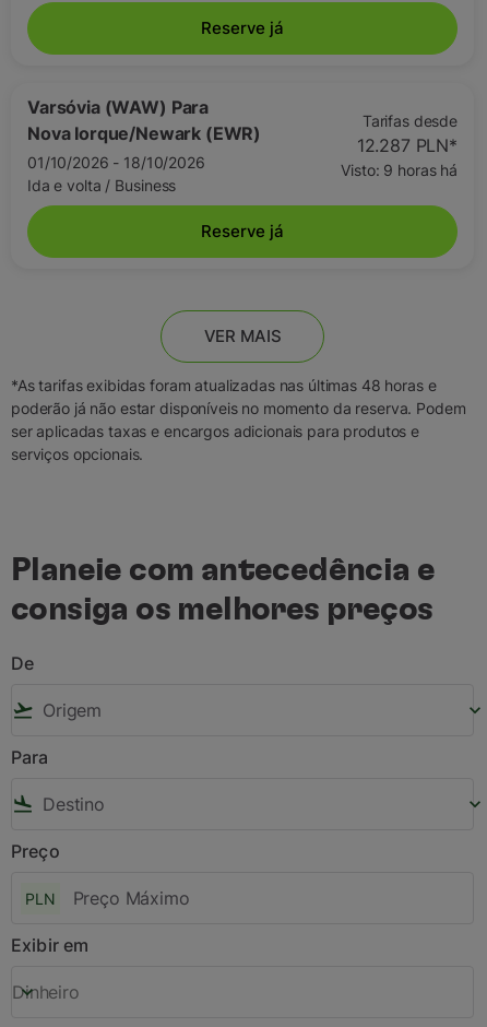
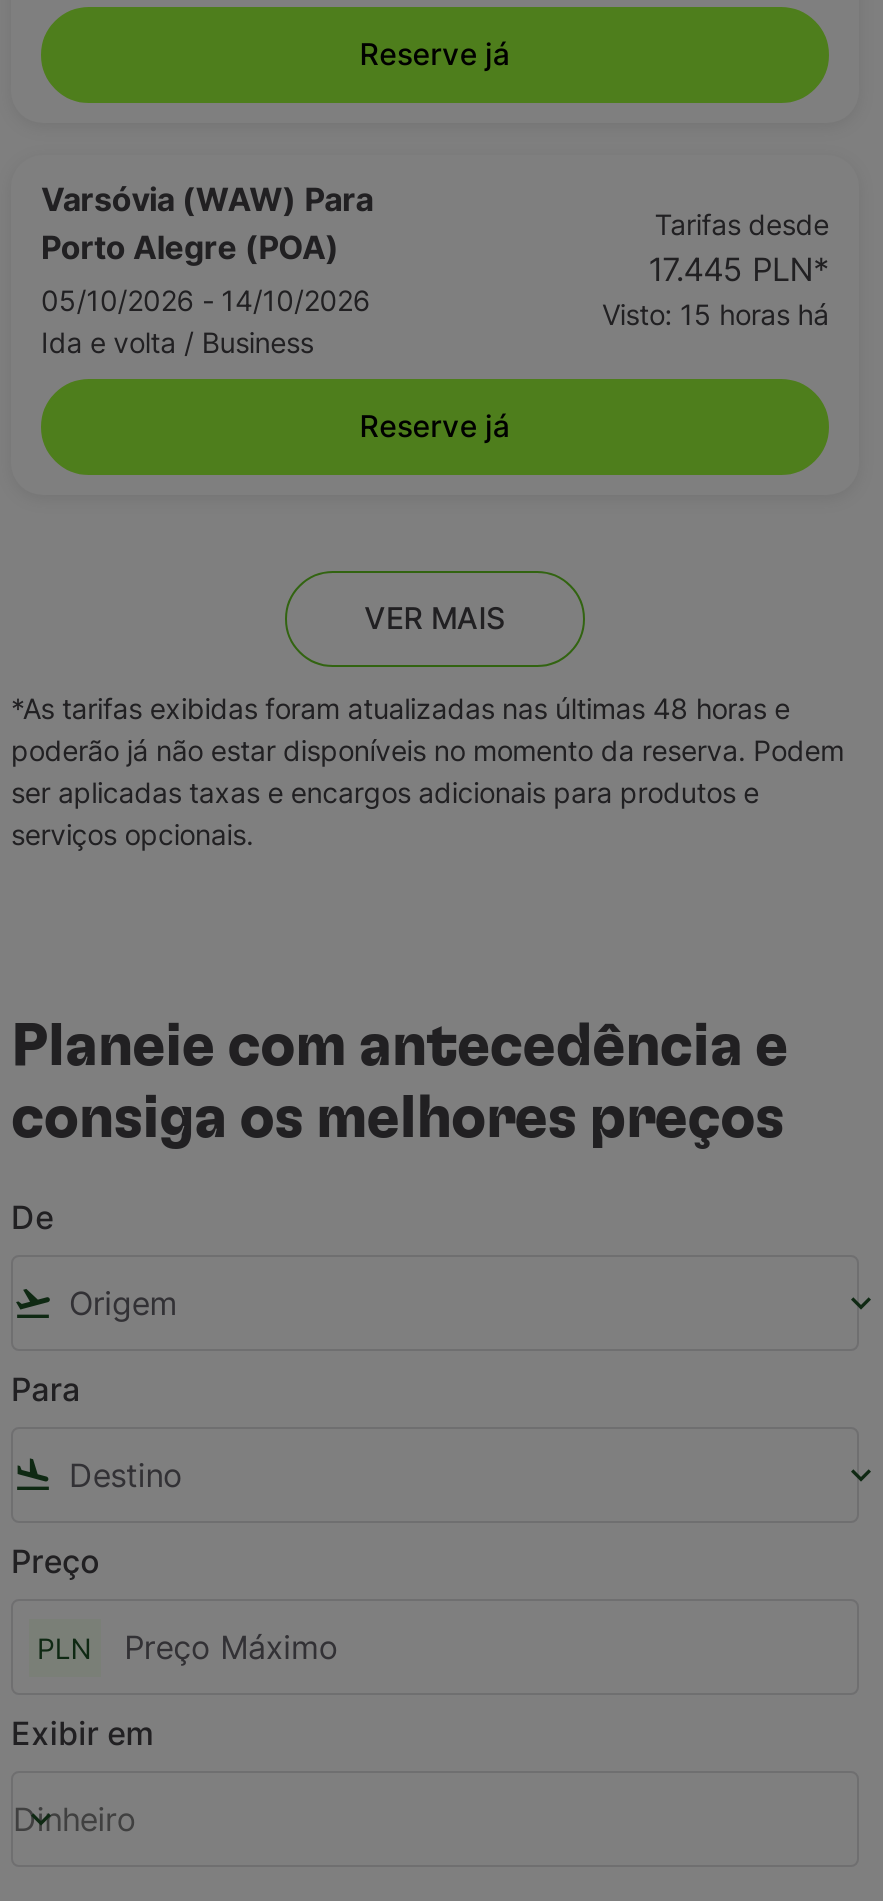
- Nova Iorque/Newark (EWR)
- 01/10/2026 - 18/10/2026
+ Porto Alegre (POA)
+ 05/10/2026 - 14/10/2026

- 12.287 PLN*
+ 17.445 PLN*

- Visto: 9 horas há
+ Visto: 15 horas há
